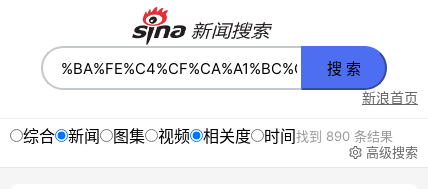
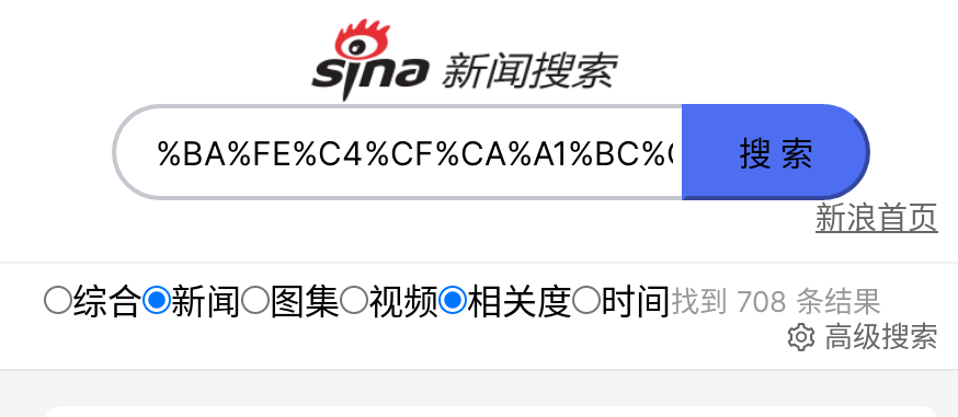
- 时间找到 890 条结果
+ 时间找到 708 条结果
